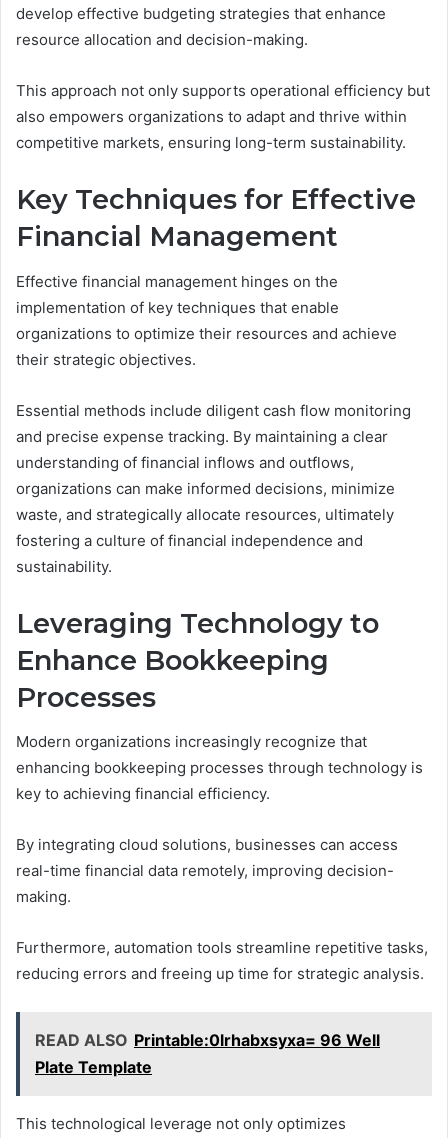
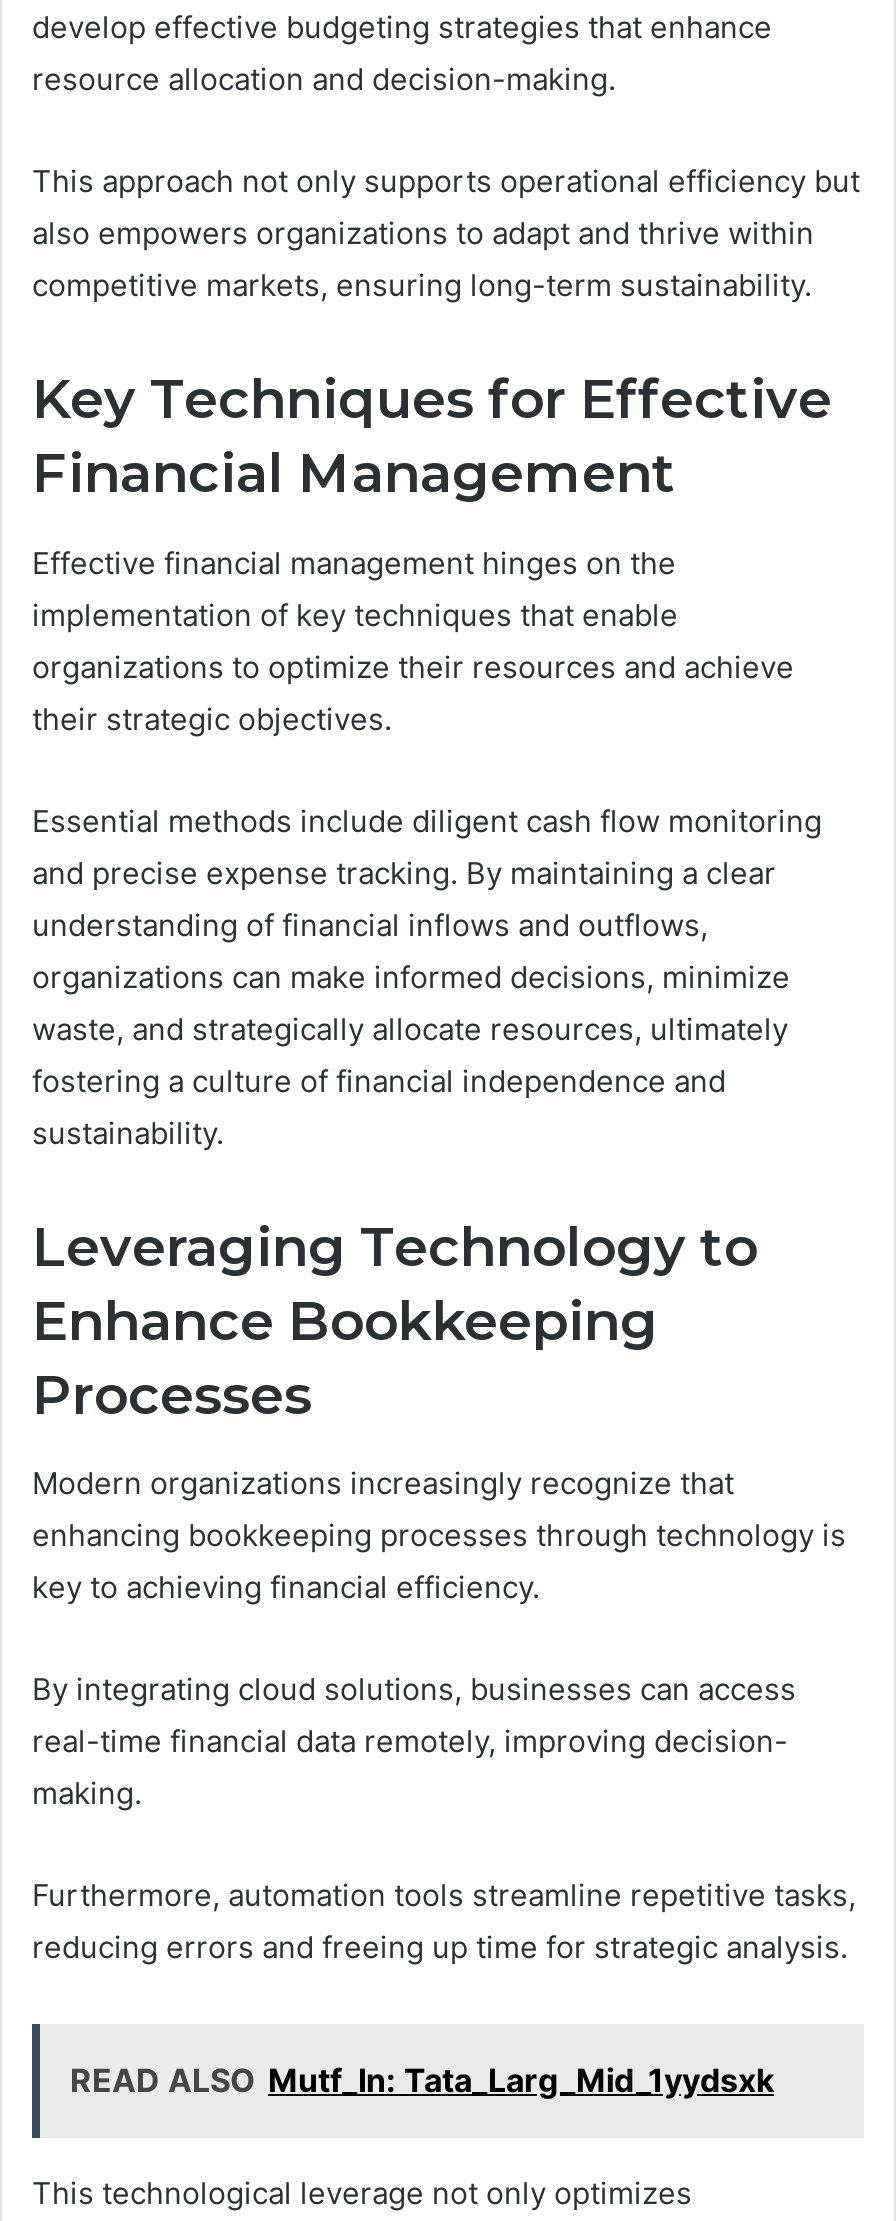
- READ ALSO Printable:0lrhabxsyxa= 96 Well
- Plate Template
+ READ ALSO Mutf_In: Tata_Larg_Mid_1yydsxk
